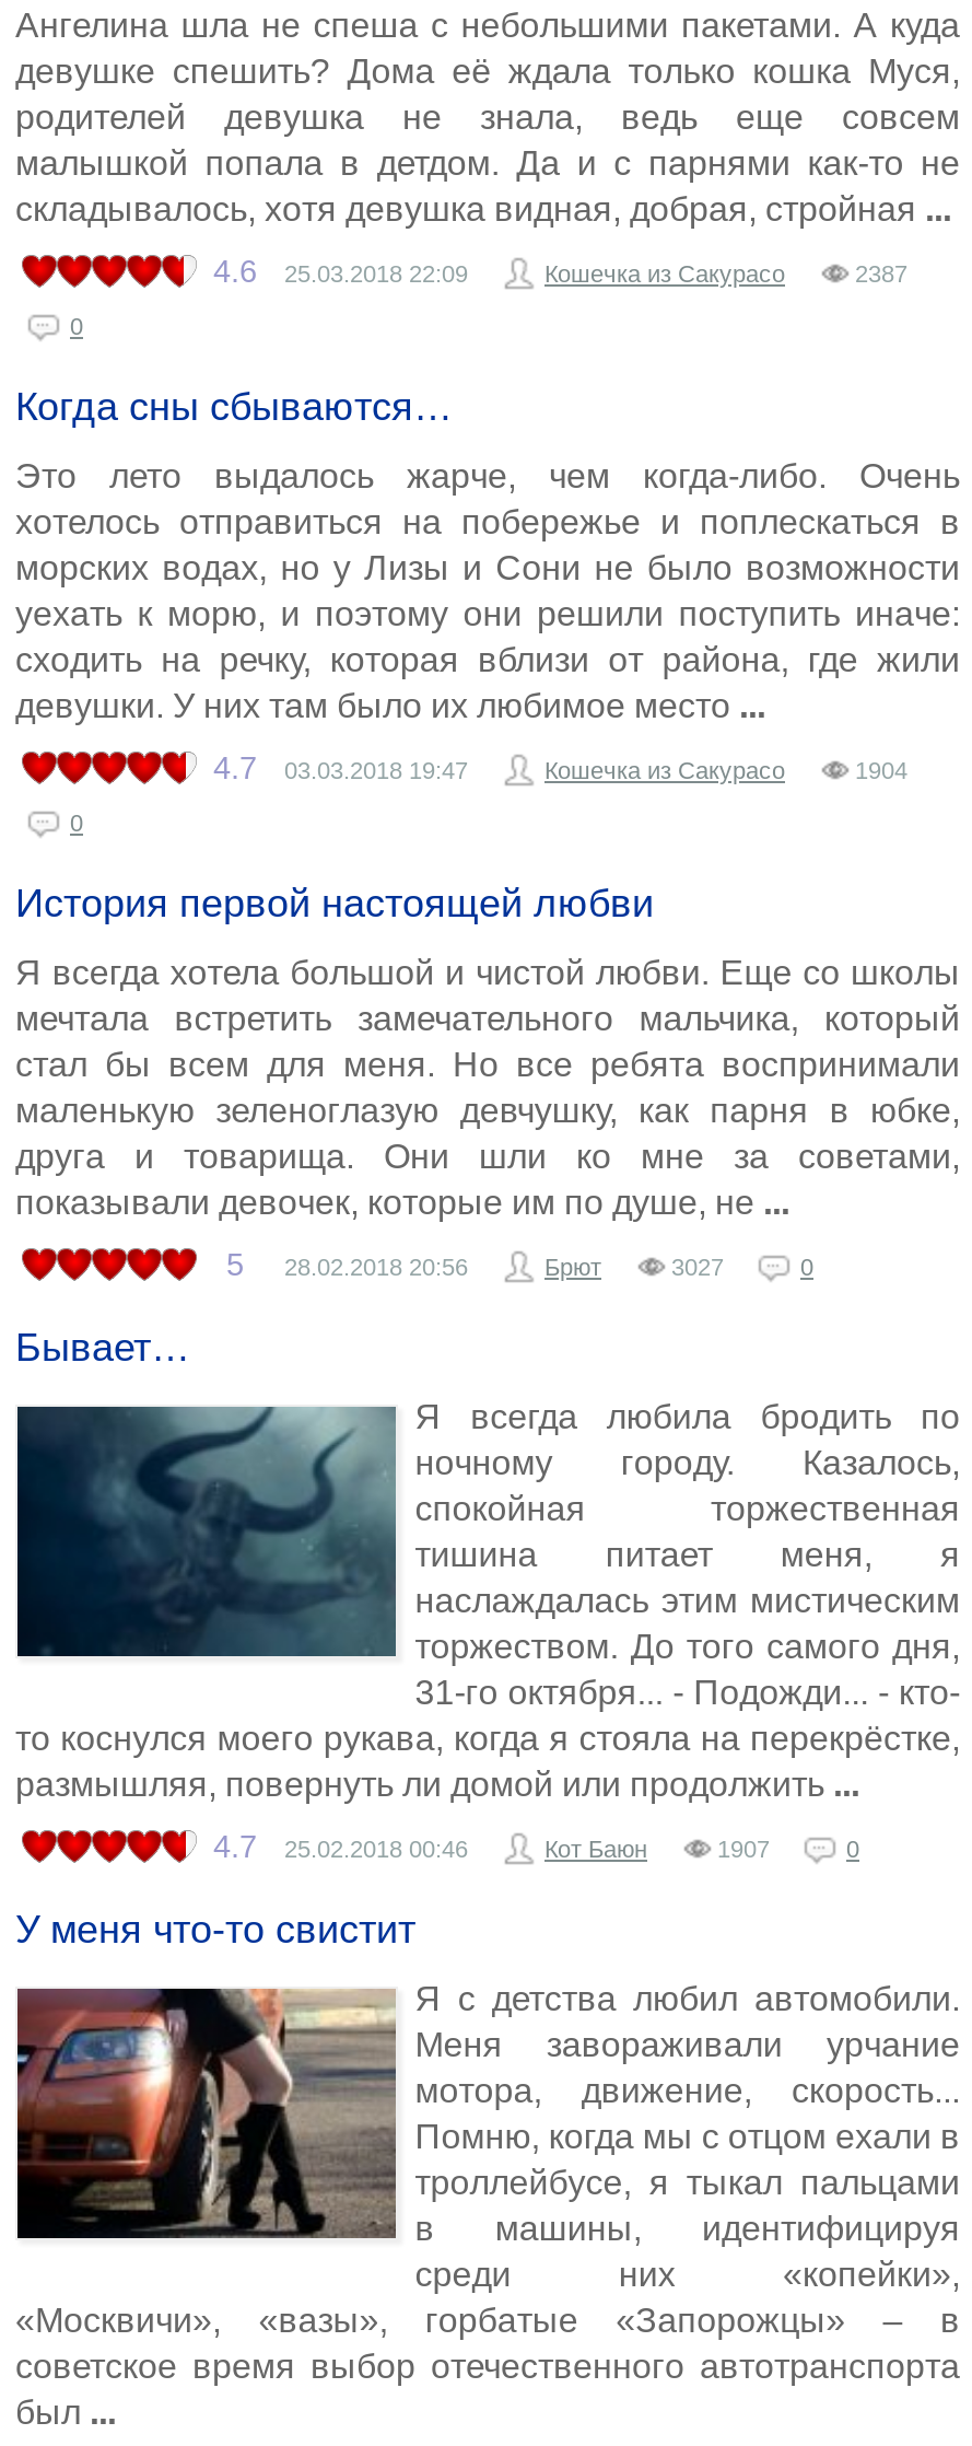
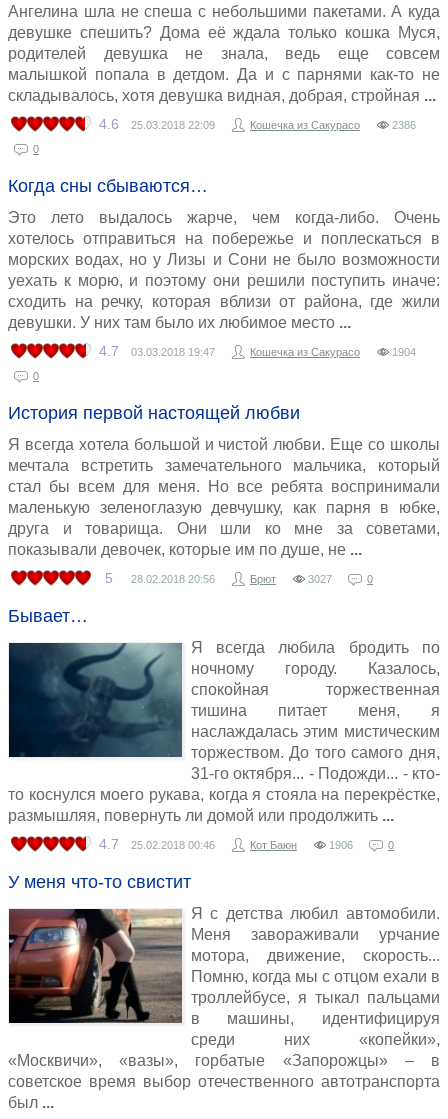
- 2387
+ 2386

- 1907
+ 1906
